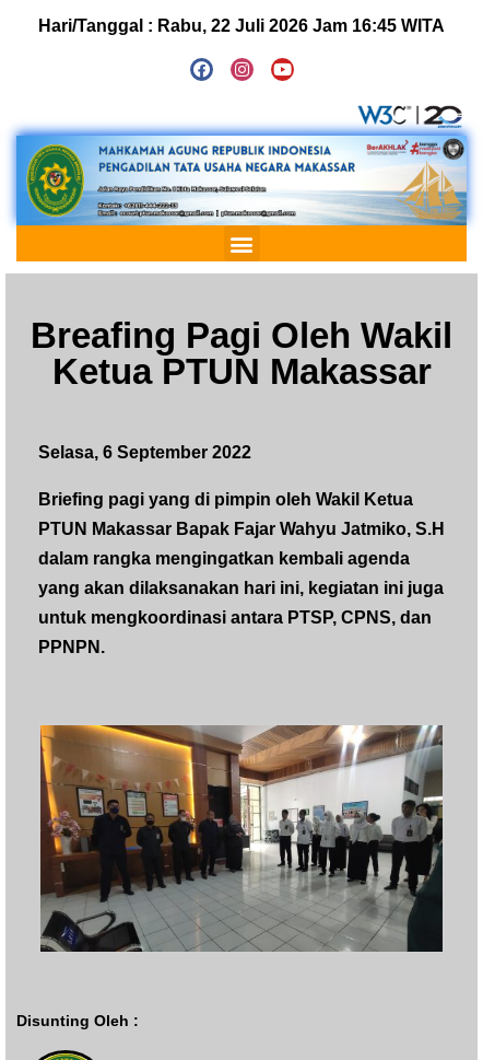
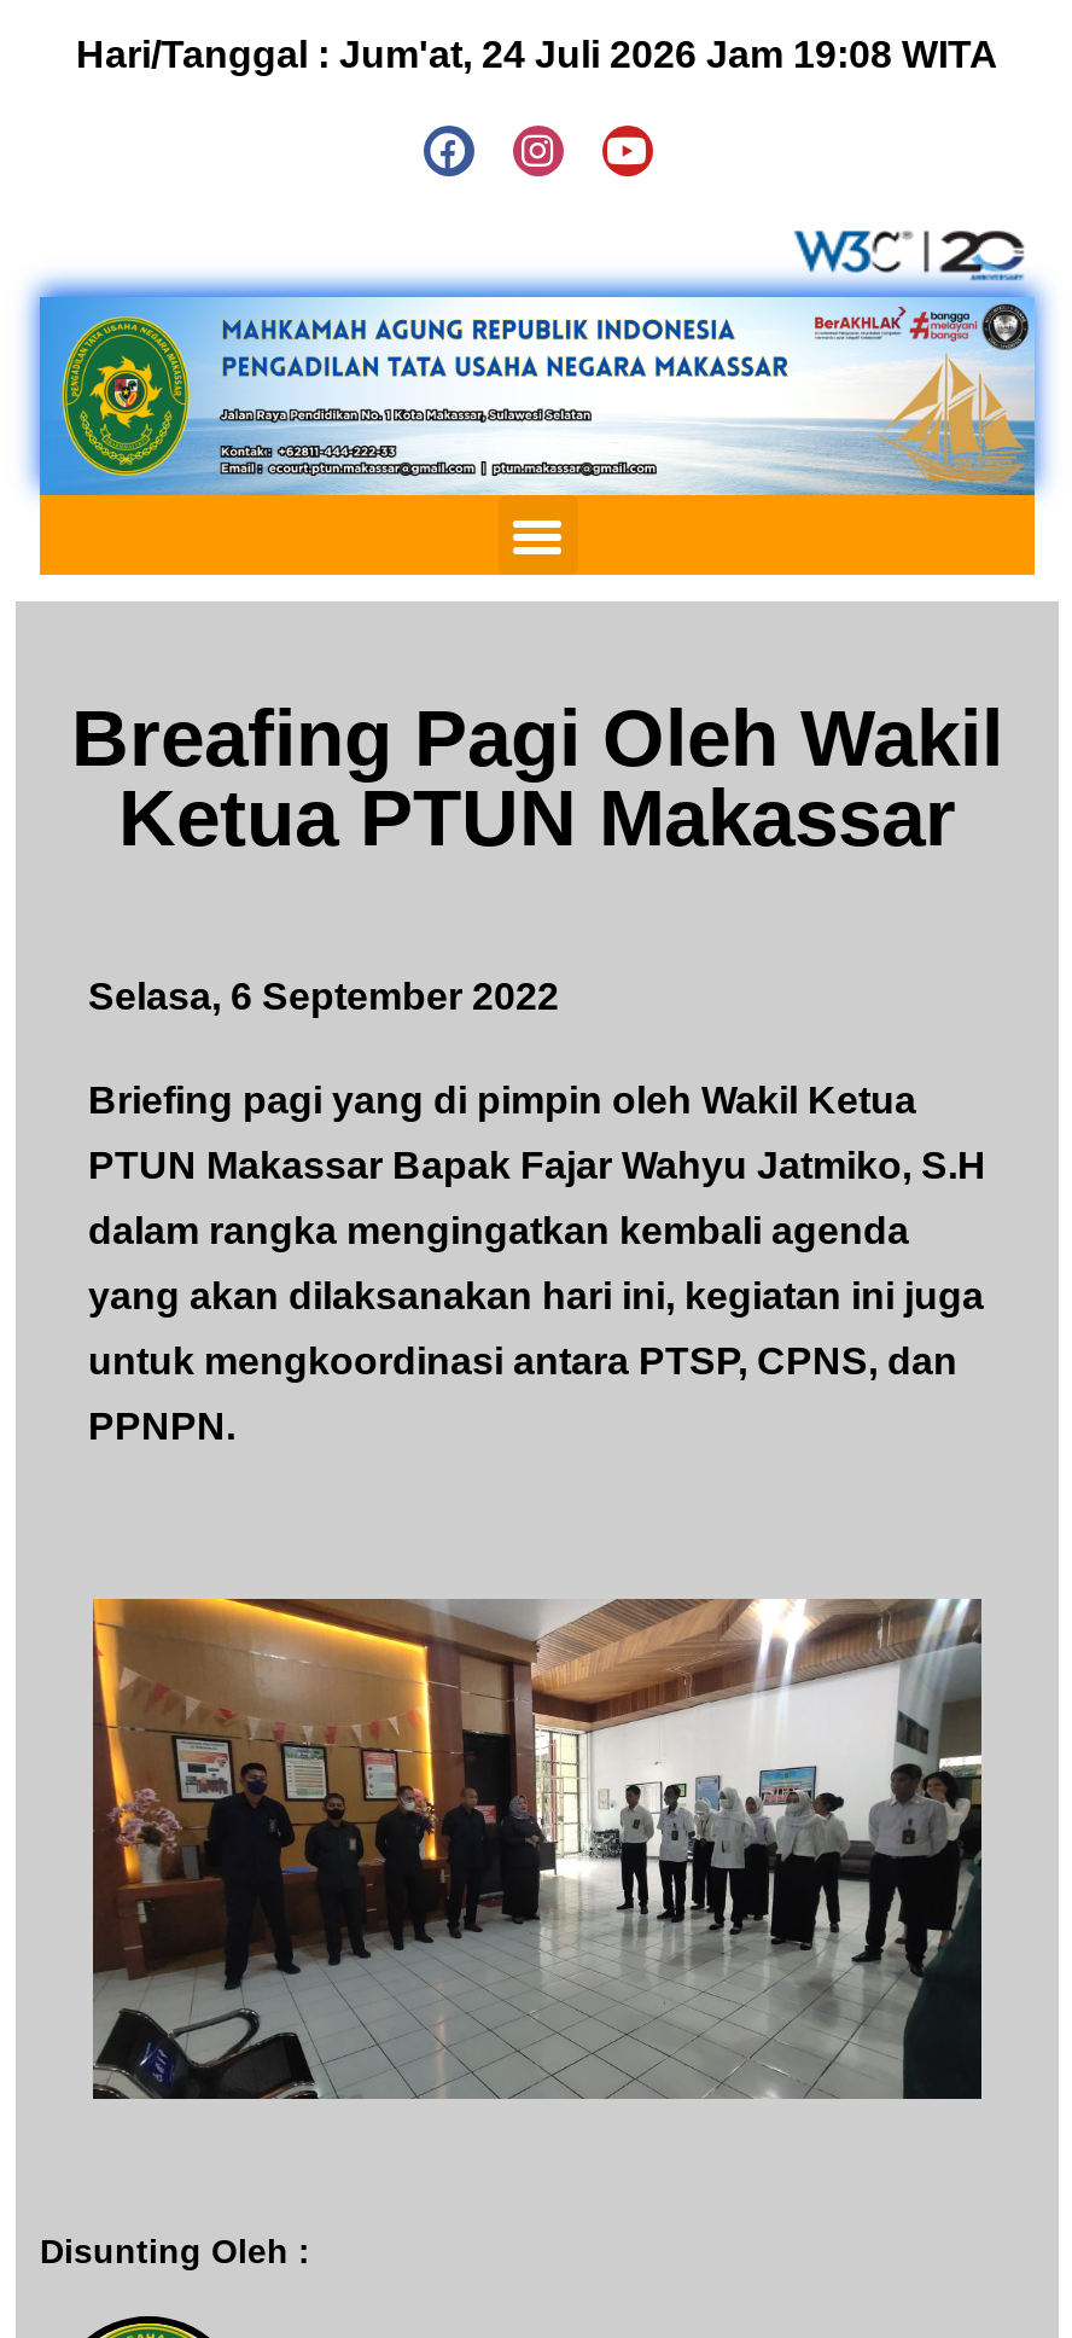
- Hari/Tanggal : Rabu, 22 Juli 2026 Jam 16:45 WITA
+ Hari/Tanggal : Jum'at, 24 Juli 2026 Jam 19:08 WITA
